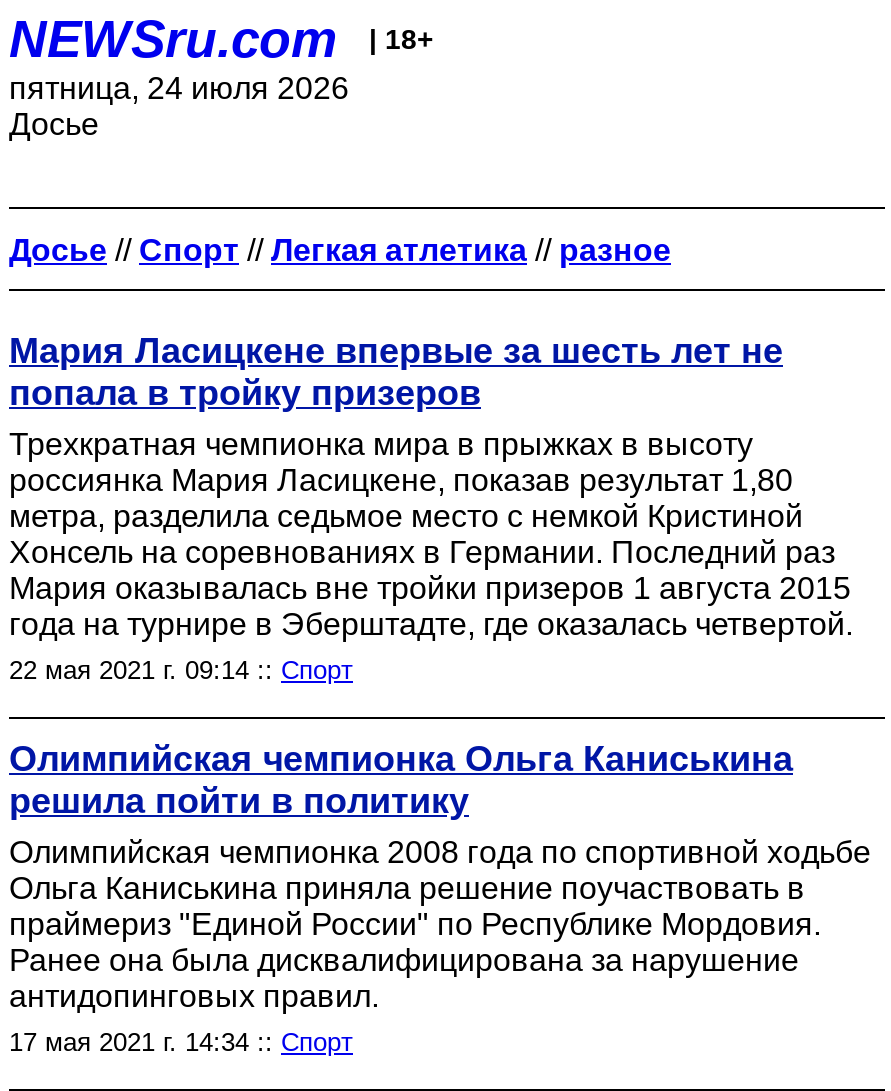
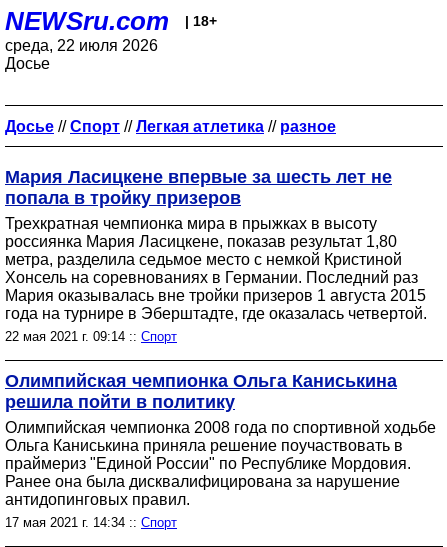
- пятница, 24 июля 2026
+ среда, 22 июля 2026
